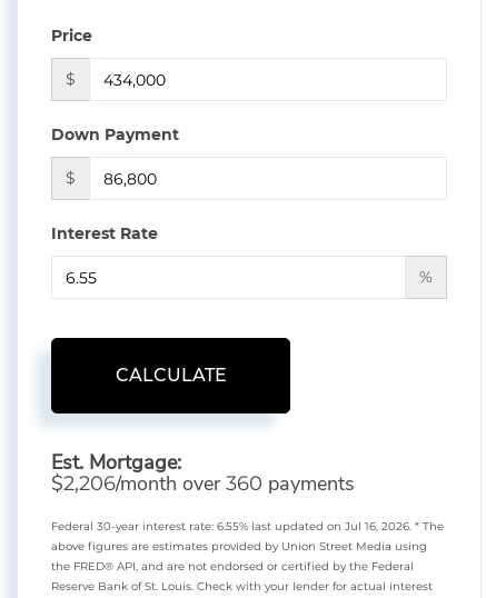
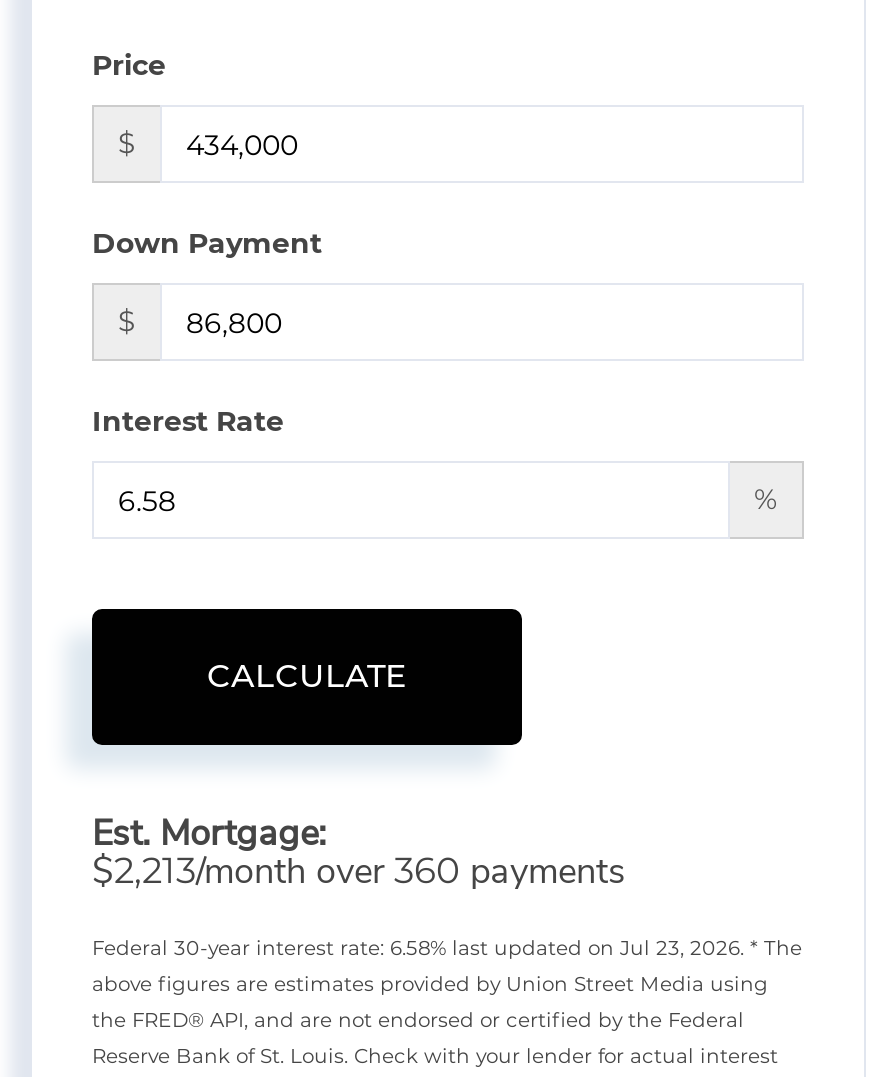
- $2,206/month over 360 payments
+ $2,213/month over 360 payments

- Federal 30-year interest rate: 6.55% last updated on Jul 16, 2026. * The
+ Federal 30-year interest rate: 6.58% last updated on Jul 23, 2026. * The
